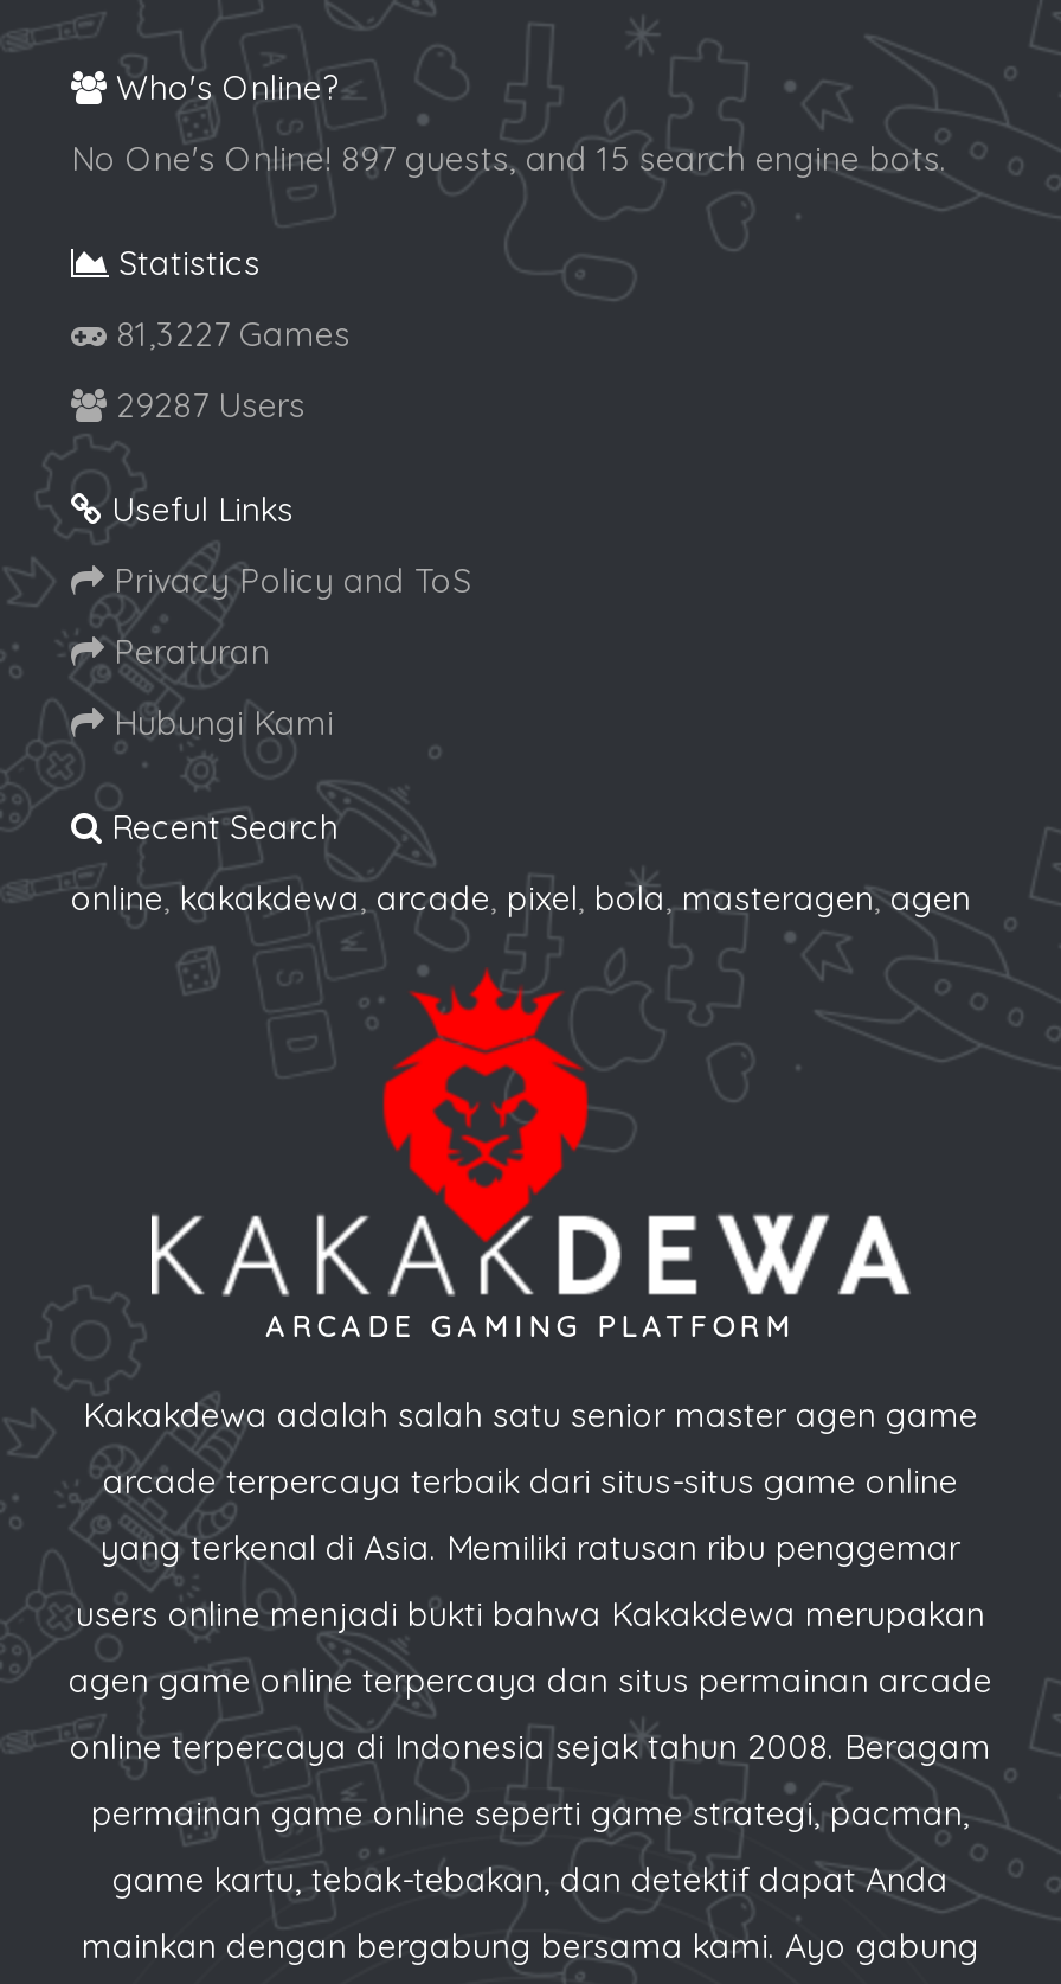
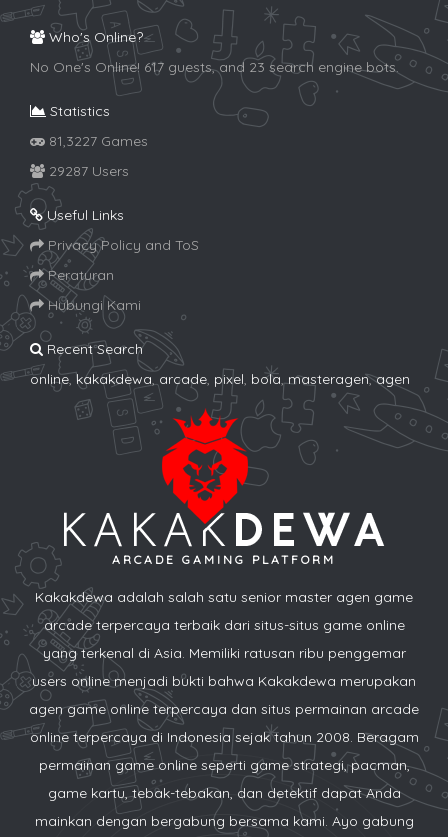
- No One's Online! 897 guests, and 15 search engine bots.
+ No One's Online! 617 guests, and 23 search engine bots.
